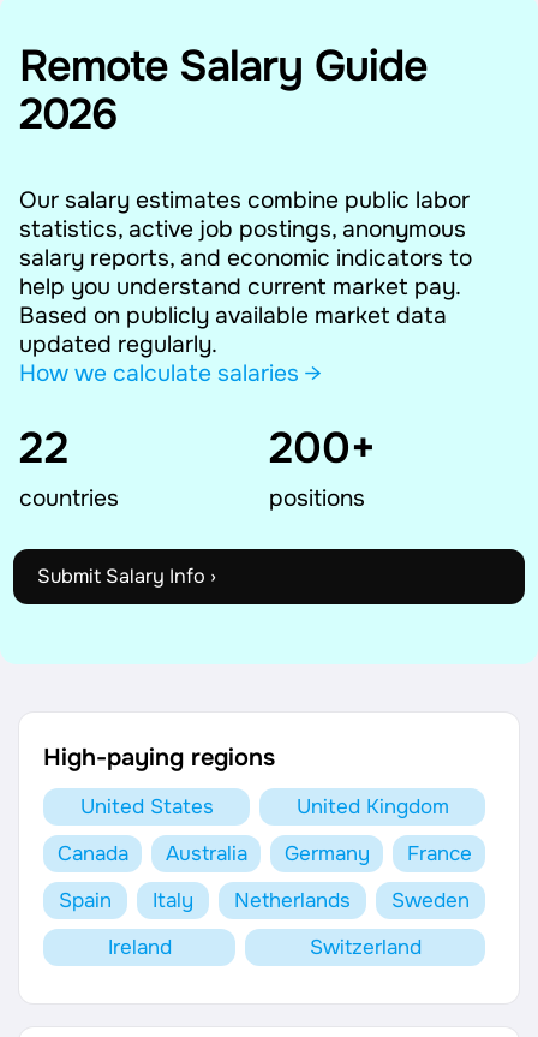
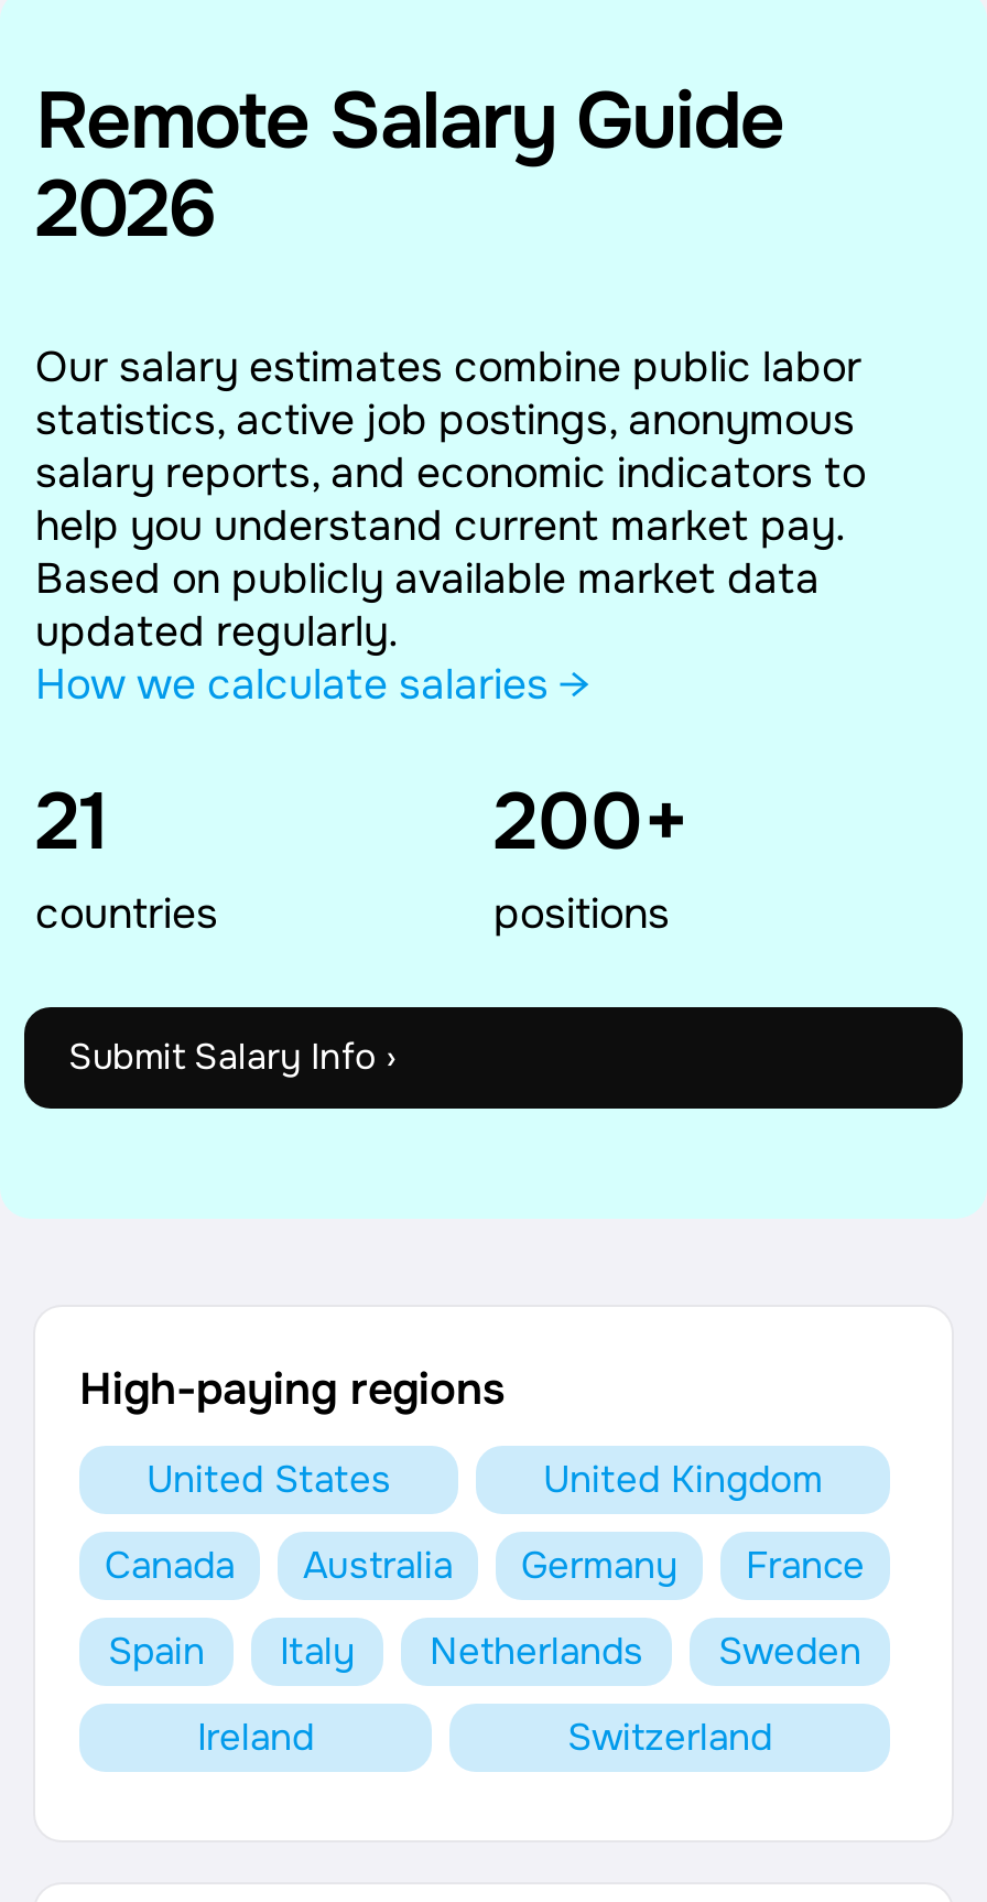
- 22
+ 21
